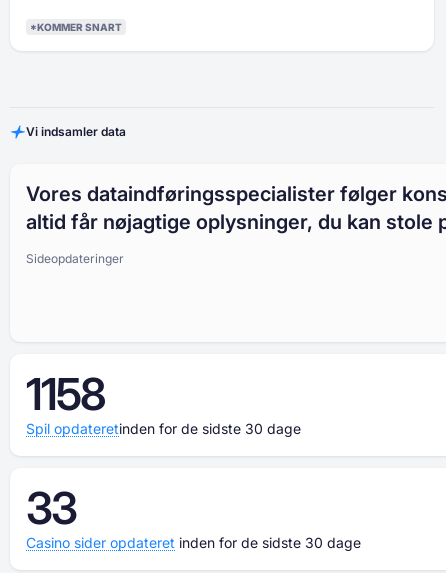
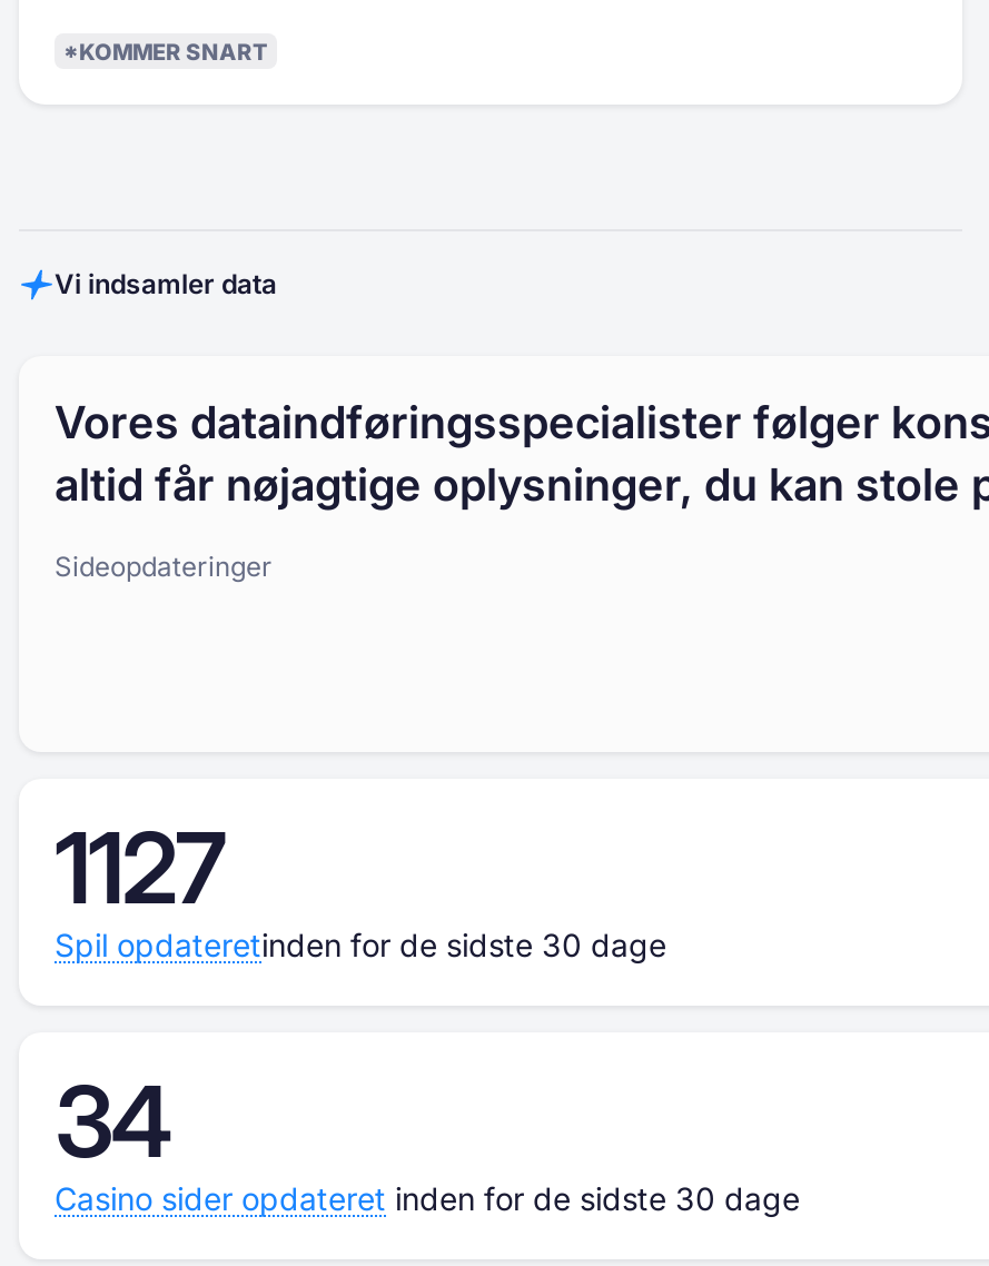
- 1158
+ 1127

- 33
+ 34
